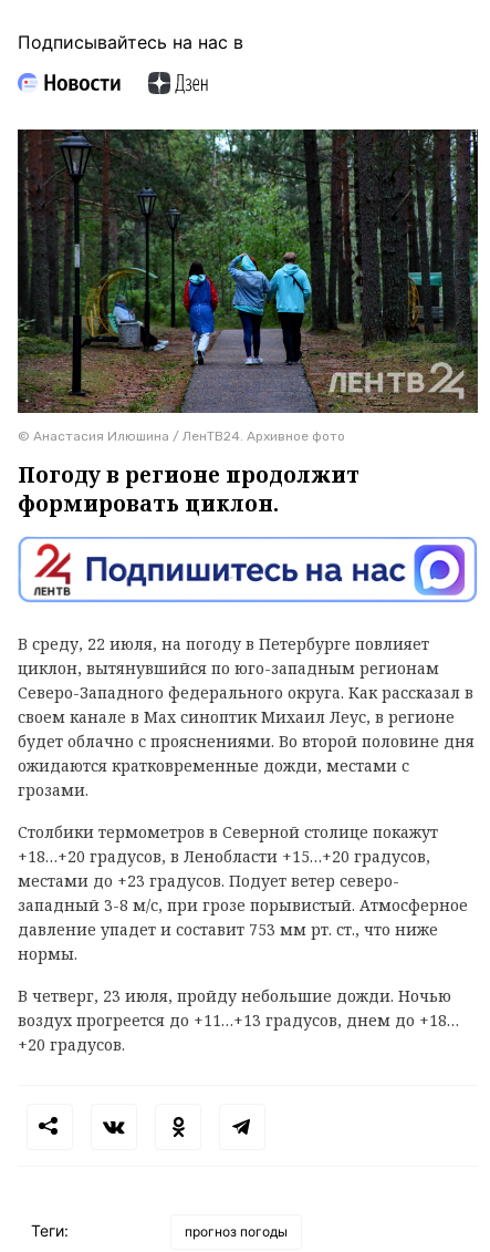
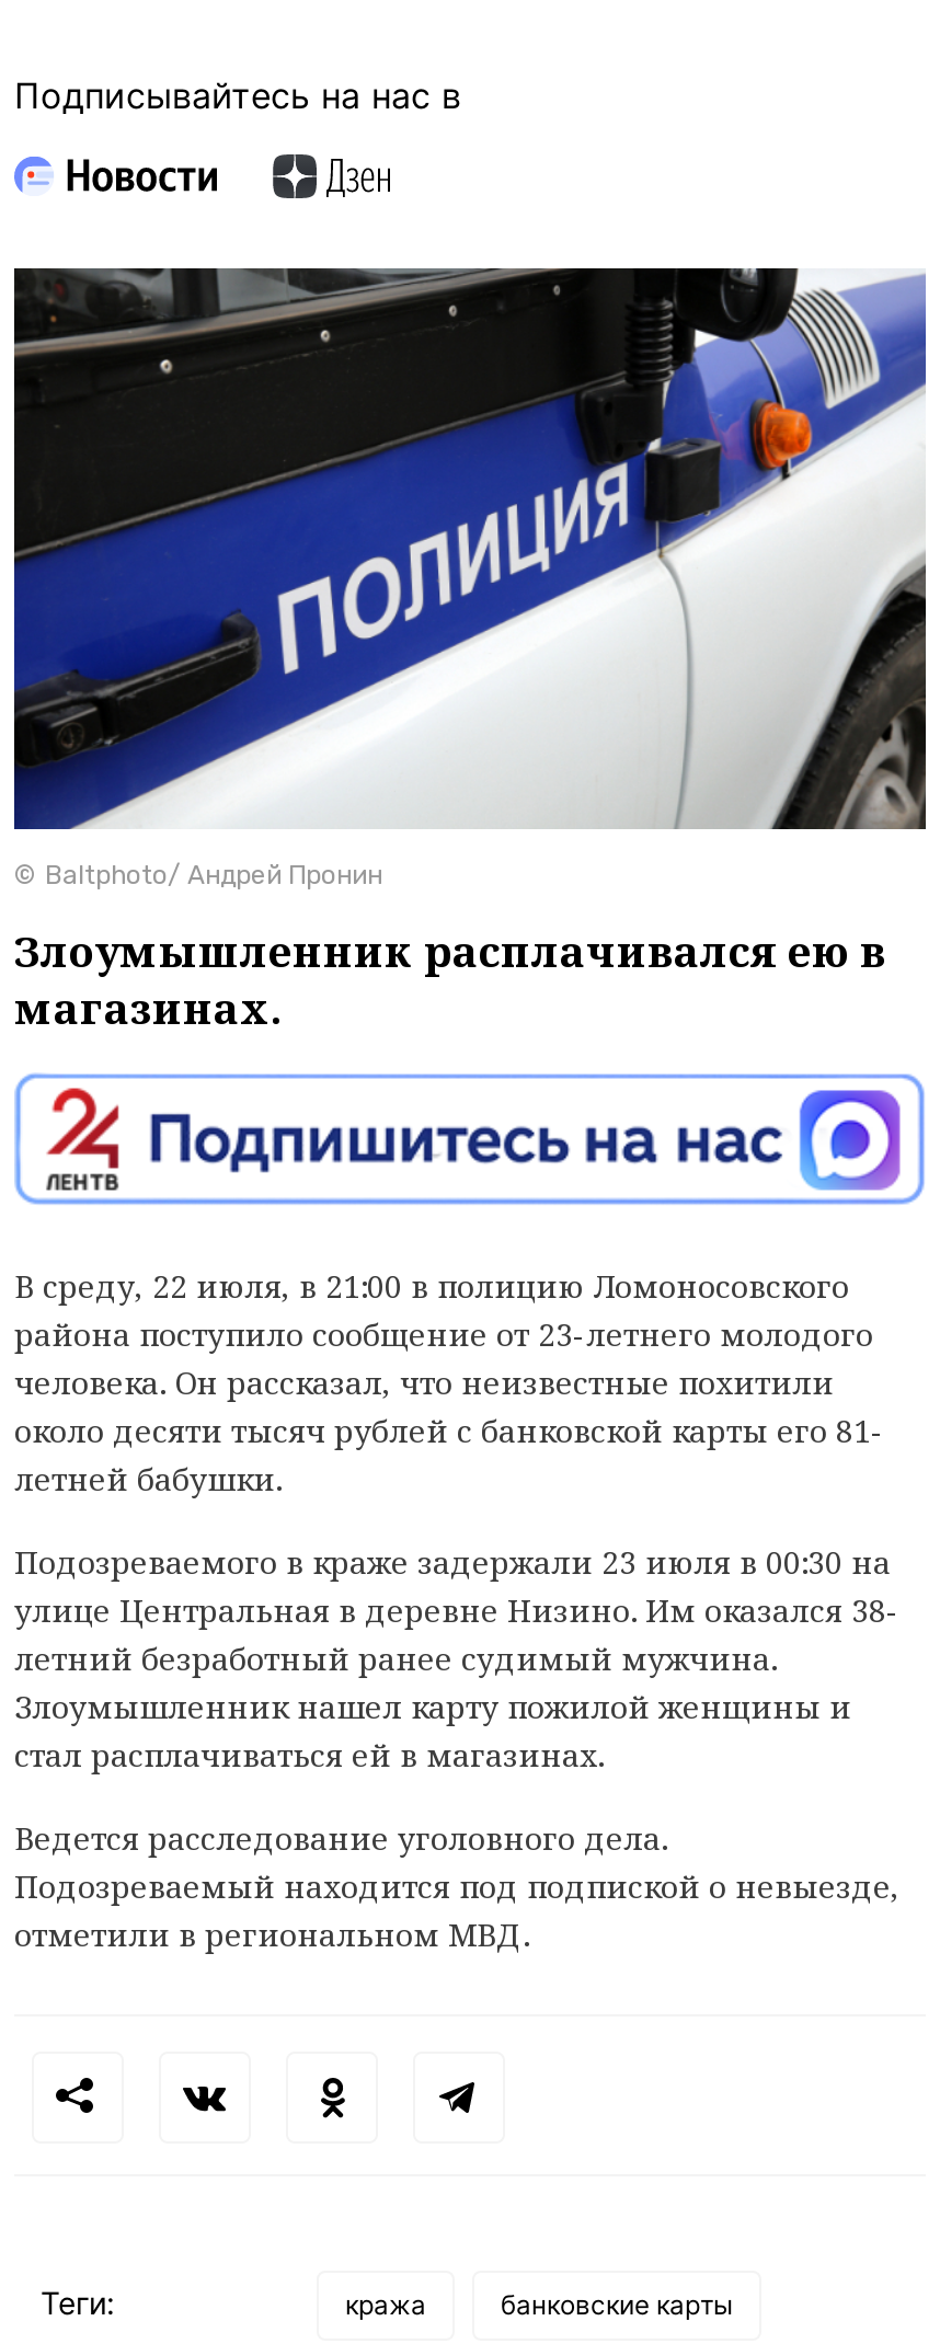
- [image]
- © Анастасия Илюшина / ЛенТВ24. Архивное фото
+ [image]
+ © Baltphoto/ Андрей Пронин

- Погоду в регионе продолжит
- формировать циклон.
+ Злоумышленник расплачивался ею в
+ магазинах.

- В среду, 22 июля, на погоду в Петербурге повлияет
- циклон, вытянувшийся по юго-западным регионам
- Северо-Западного федерального округа. Как рассказал в
- своем канале в Max синоптик Михаил Леус, в регионе
- будет облачно с прояснениями. Во второй половине дня
- ожидаются кратковременные дожди, местами с
- грозами.
+ В среду, 22 июля, в 21:00 в полицию Ломоносовского
+ района поступило сообщение от 23-летнего молодого
+ человека. Он рассказал, что неизвестные похитили
+ около десяти тысяч рублей с банковской карты его 81-
+ летней бабушки.

- Столбики термометров в Северной столице покажут
- +18…+20 градусов, в Ленобласти +15…+20 градусов,
- местами до +23 градусов. Подует ветер северо-
- западный 3-8 м/с, при грозе порывистый. Атмосферное
- давление упадет и составит 753 мм рт. ст., что ниже
- нормы.
+ Подозреваемого в краже задержали 23 июля в 00:30 на
+ улице Центральная в деревне Низино. Им оказался 38-
+ летний безработный ранее судимый мужчина.
+ Злоумышленник нашел карту пожилой женщины и
+ стал расплачиваться ей в магазинах.

- В четверг, 23 июля, пройду небольшие дожди. Ночью
- воздух прогреется до +11…+13 градусов, днем до +18…
- +20 градусов.
+ Ведется расследование уголовного дела.
+ Подозреваемый находится под подпиской о невыезде,
+ отметили в региональном МВД.

- прогноз погоды
+ кража
+ банковские карты
